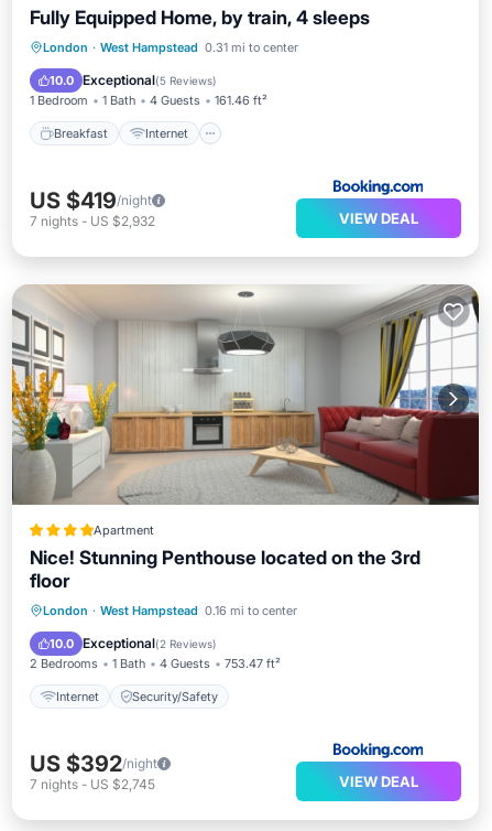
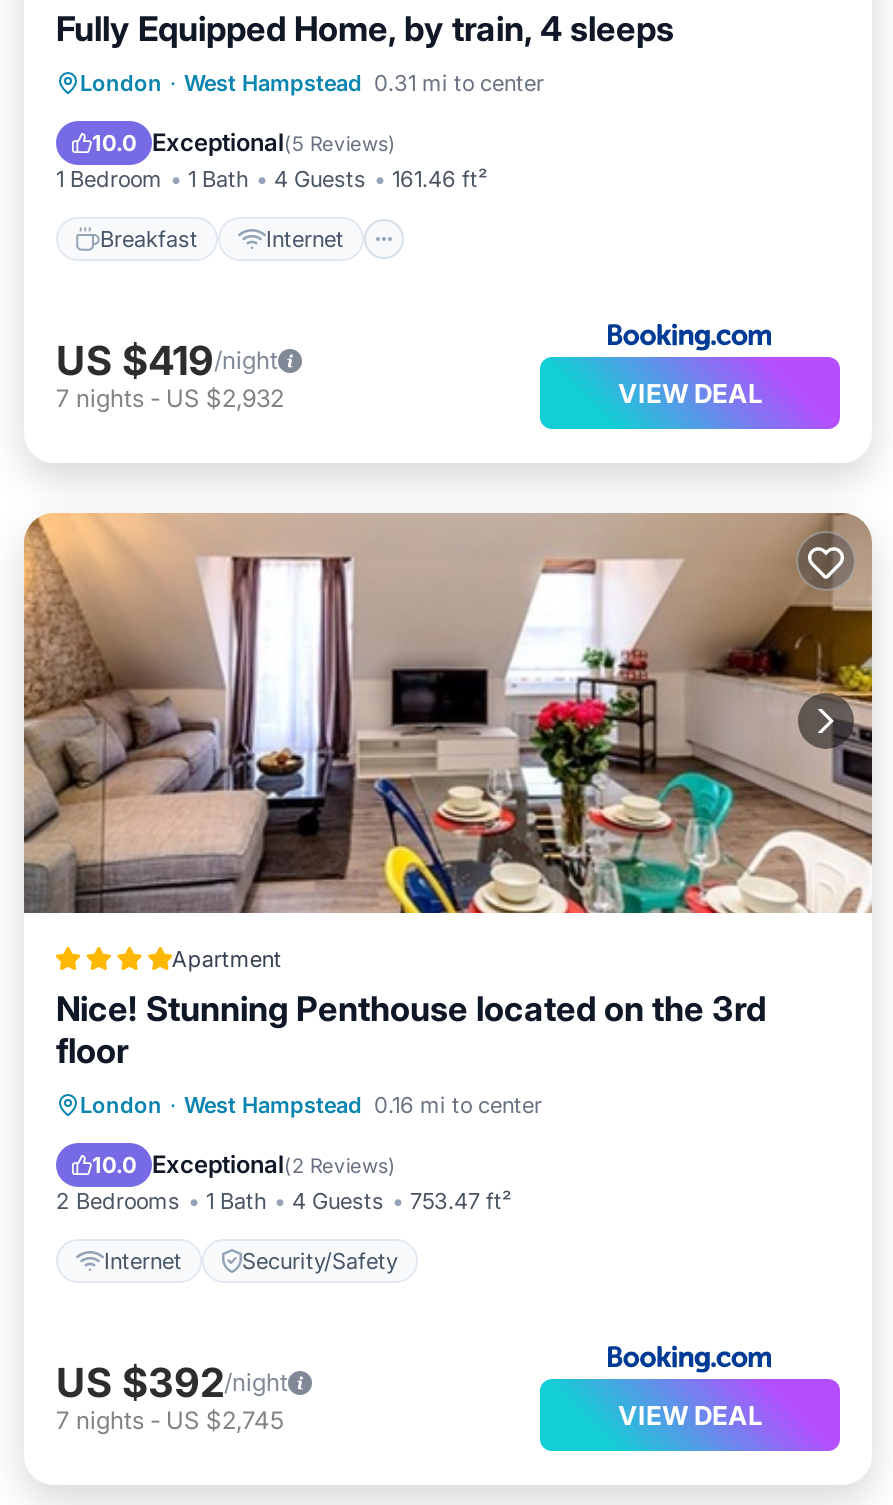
- [image]
+ [image]
